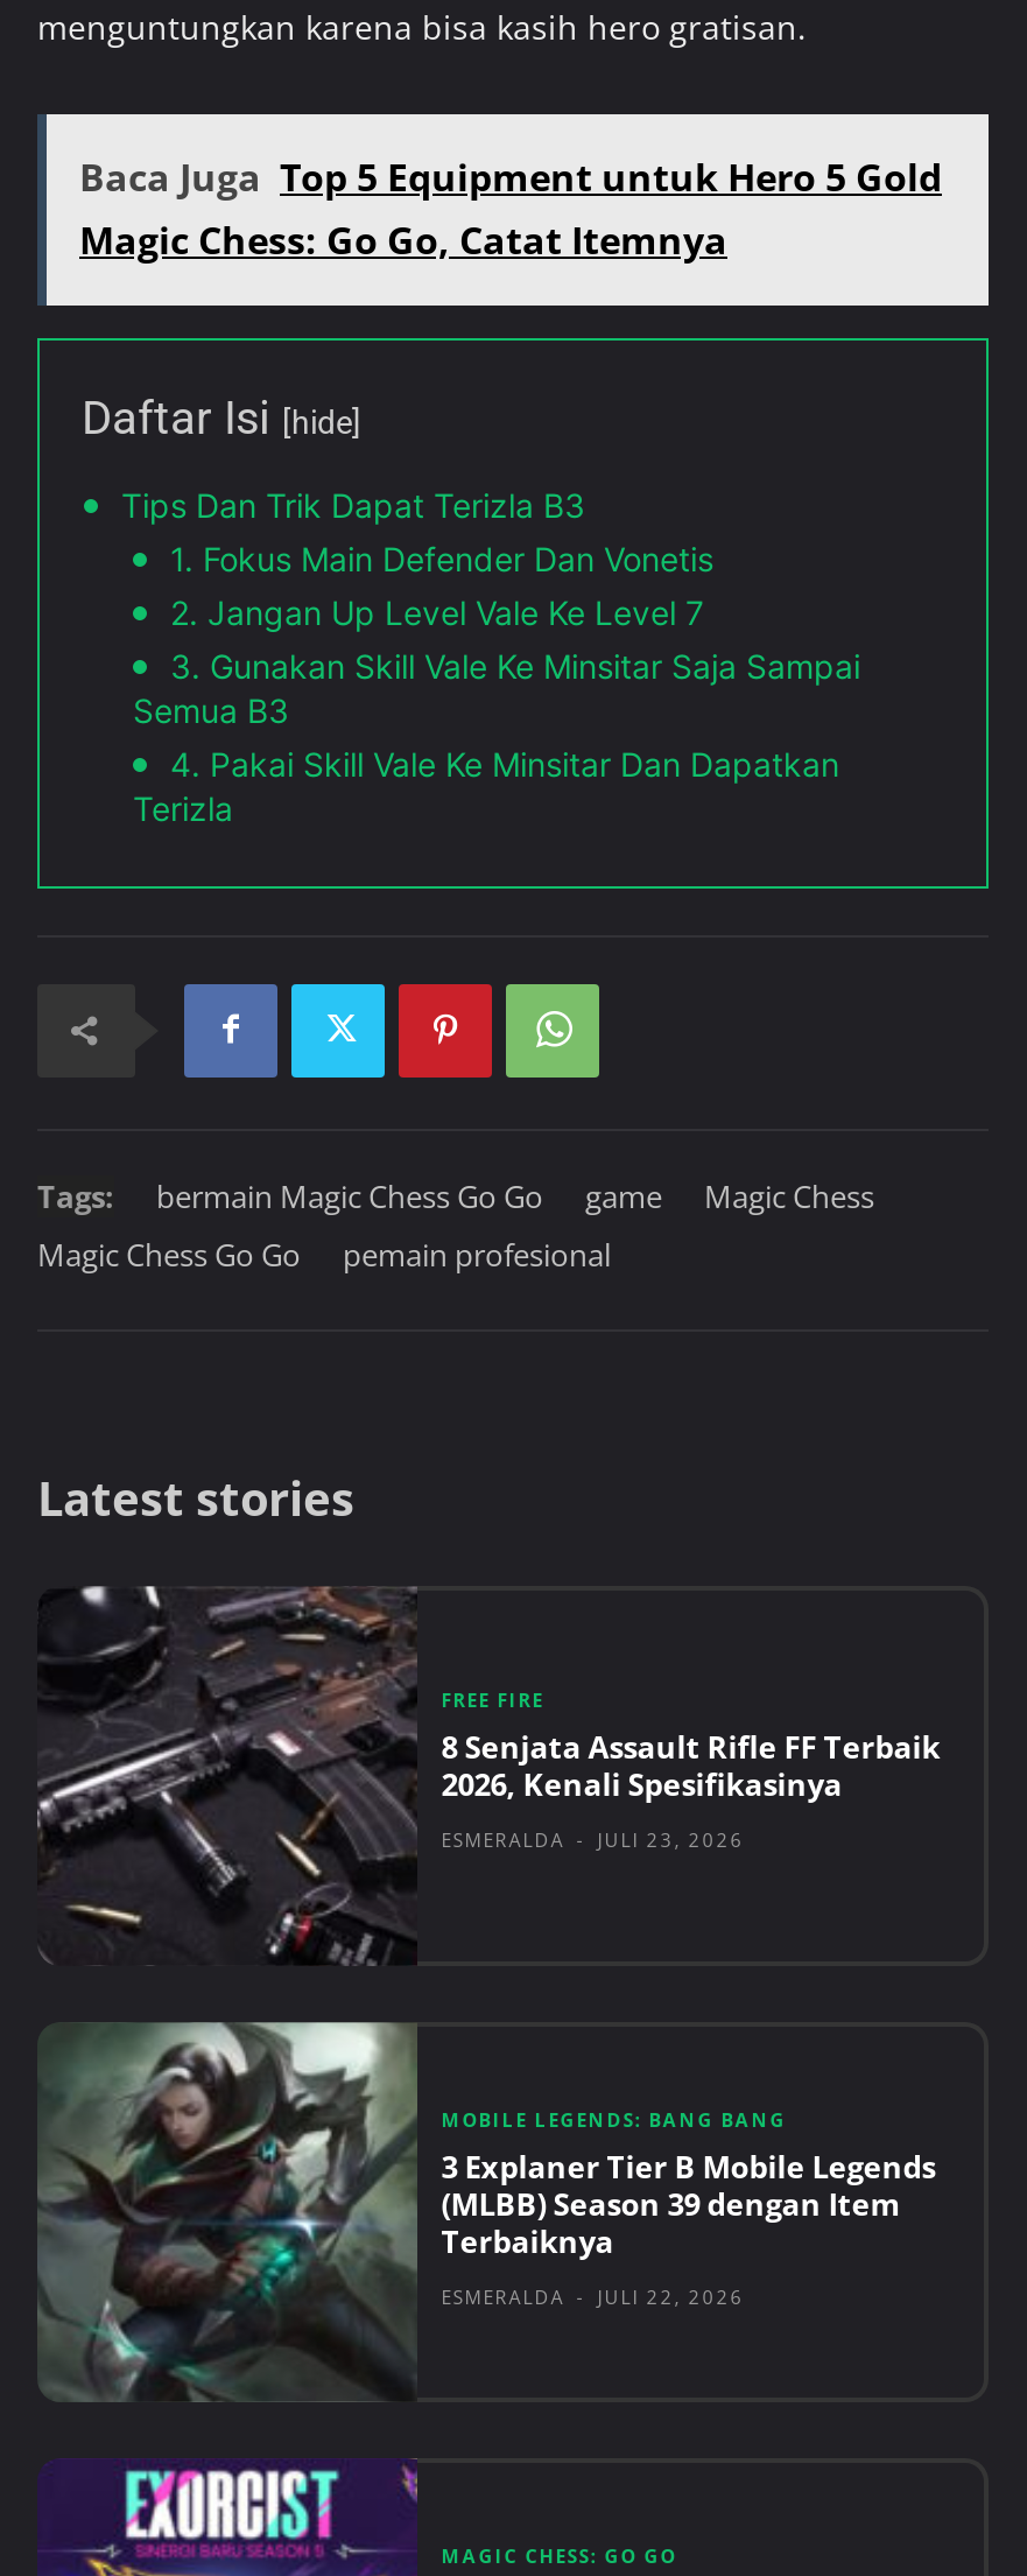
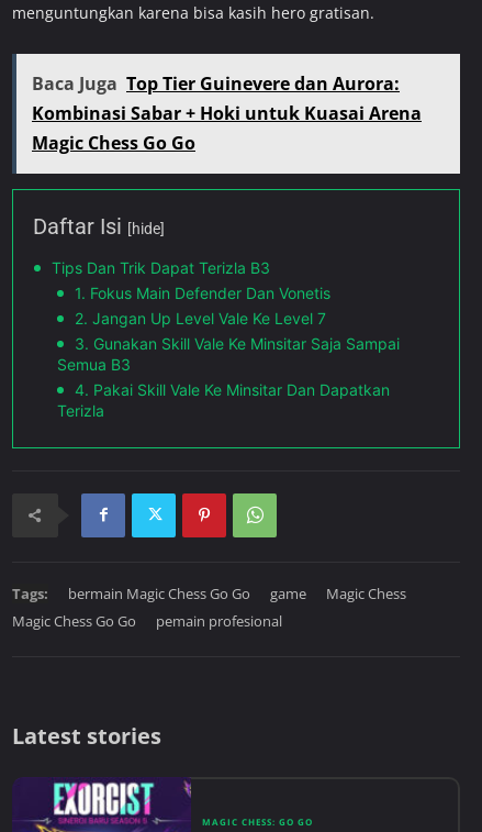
- Baca Juga Top 5 Equipment untuk Hero 5 Gold
- Magic Chess: Go Go, Catat Itemnya
+ Baca Juga Top Tier Guinevere dan Aurora:
+ Kombinasi Sabar + Hoki untuk Kuasai Arena
+ Magic Chess Go Go

moved down: Daftar Isi [hide] | Tips Dan Trik Dapat Terizla B3 | 1. Fokus Main Defender Dan Vonetis | ... | pemain profesional | Latest stories

- [image]
- FREE FIRE
- 8 Senjata Assault Rifle FF Terbaik
- 2026, Kenali Spesifikasinya
- ESMERALDA - JULI 23, 2026

- [image]
- MOBILE LEGENDS: BANG BANG
- 3 Explaner Tier B Mobile Legends
- (MLBB) Season 39 dengan Item
- Terbaiknya
- ESMERALDA - JULI 22, 2026
